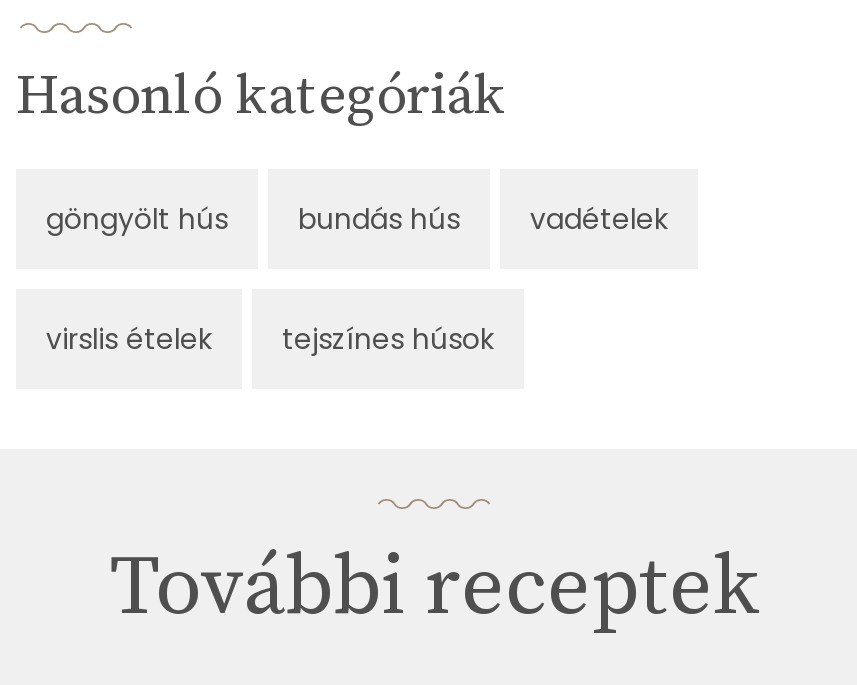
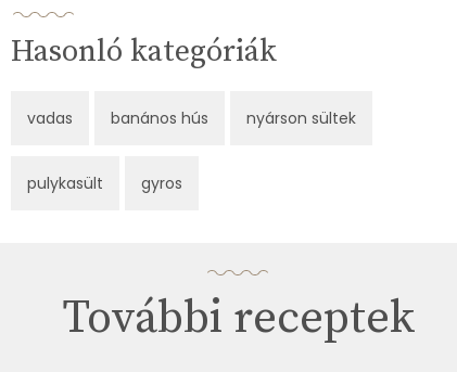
- göngyölt hús
- bundás hús
- vadételek
+ vadas
+ banános hús
+ nyárson sültek

- virslis ételek
- tejszínes húsok
+ pulykasült
+ gyros
